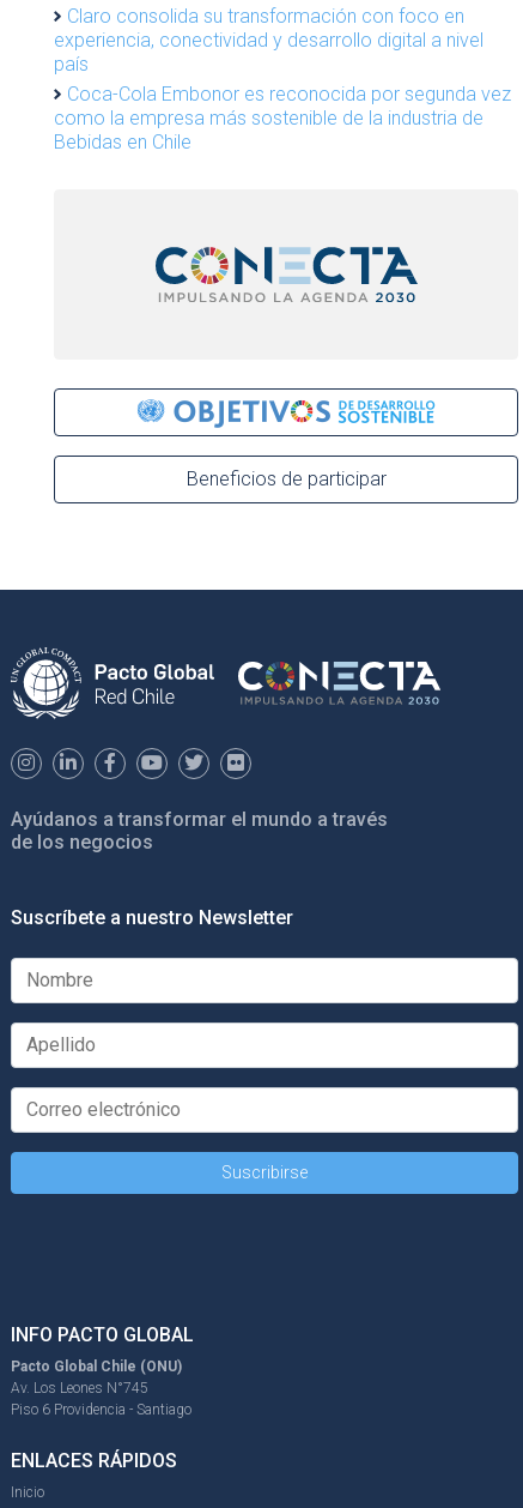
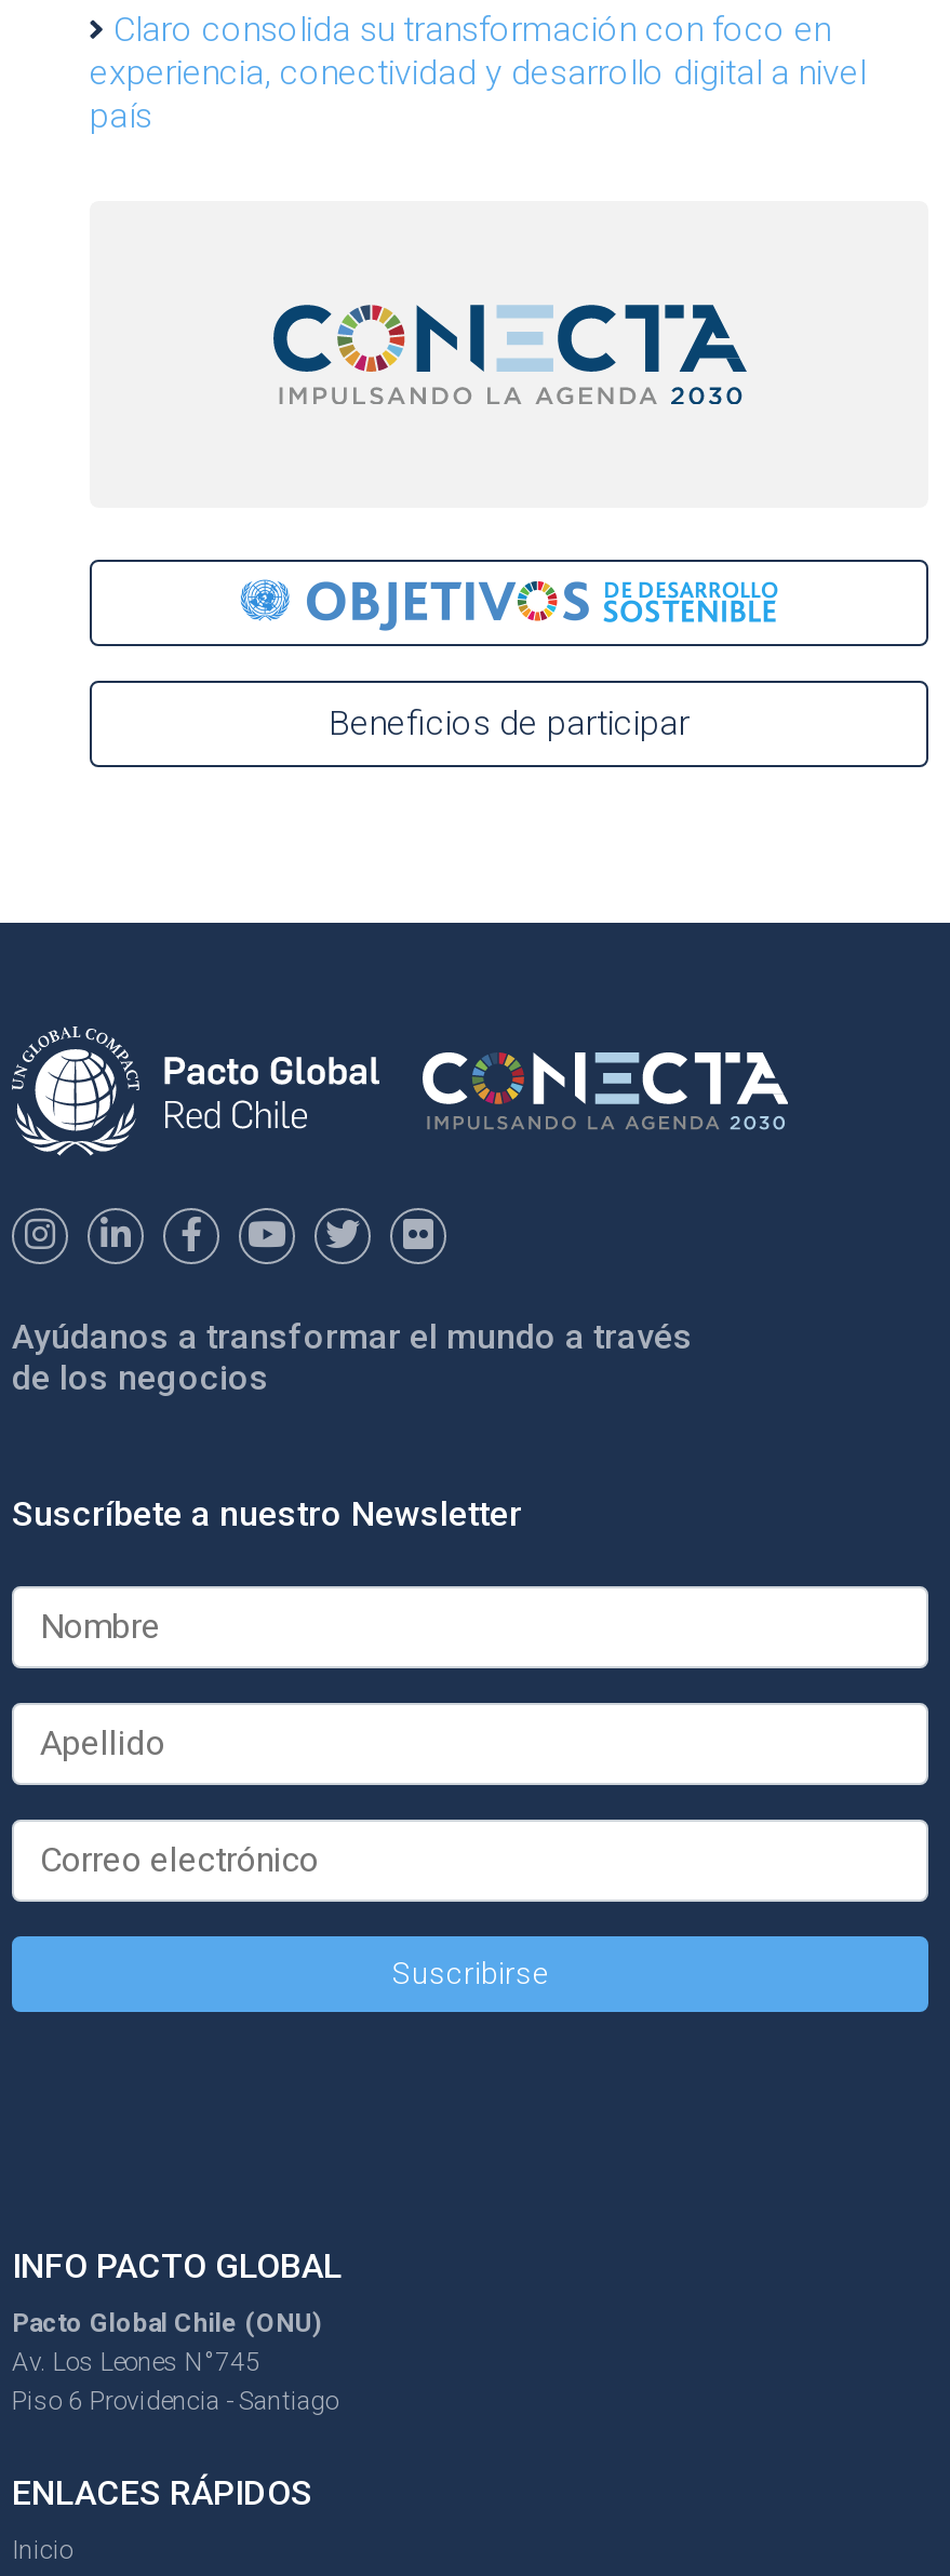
- Coca-Cola Embonor es reconocida por segunda vez
- como la empresa más sostenible de la industria de
- Bebidas en Chile
